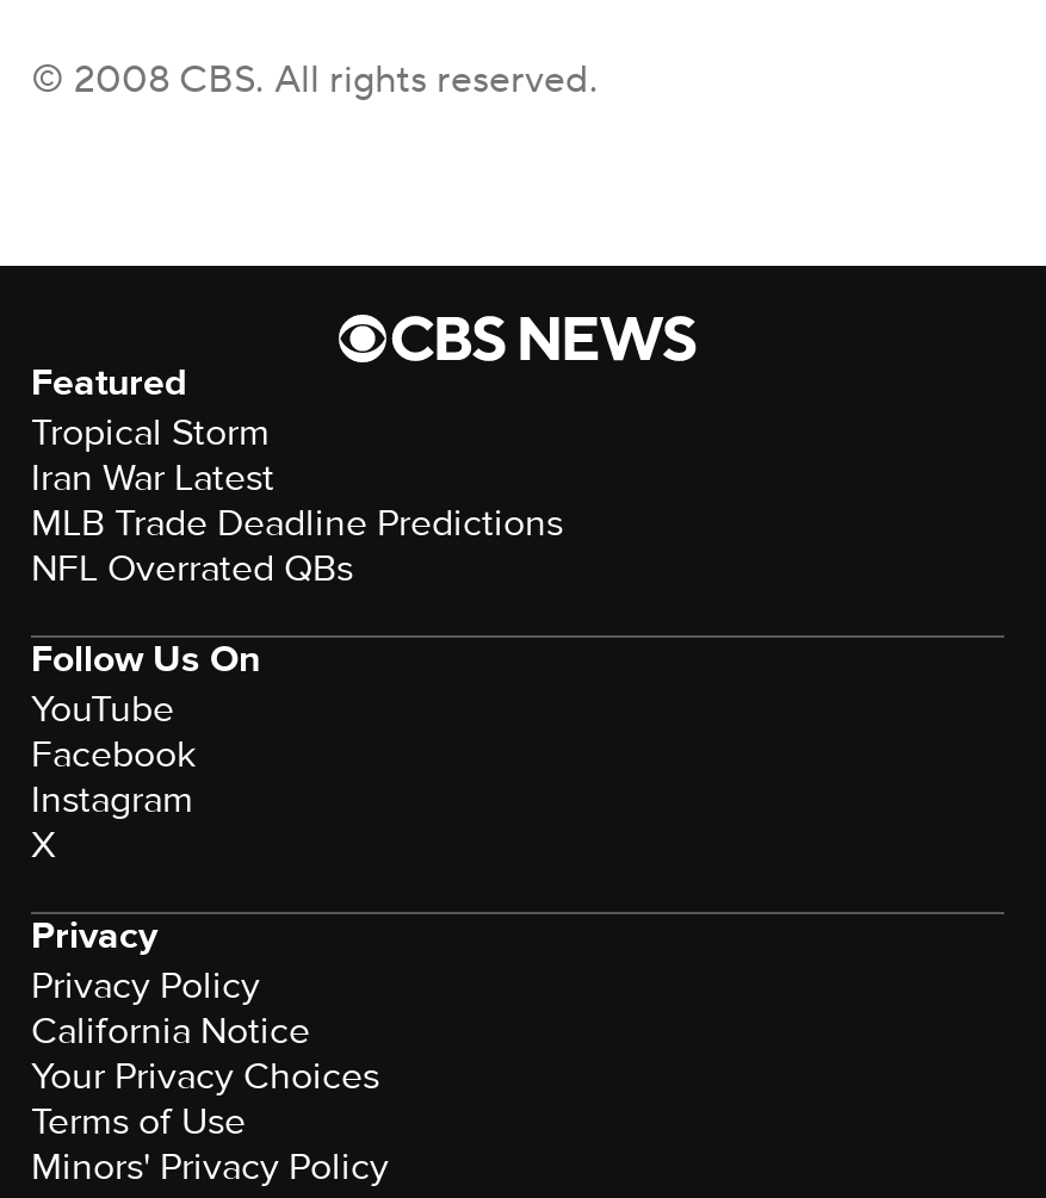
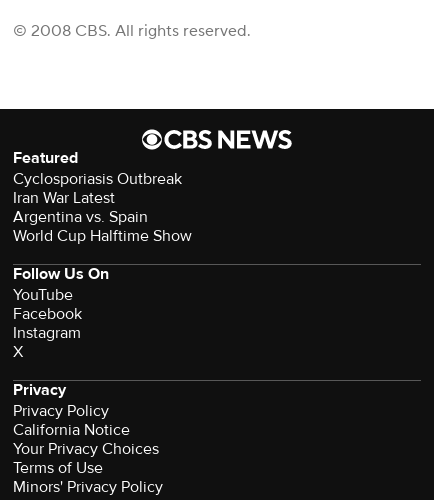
- Tropical Storm
+ Cyclosporiasis Outbreak

- MLB Trade Deadline Predictions
- NFL Overrated QBs
+ Argentina vs. Spain
+ World Cup Halftime Show
